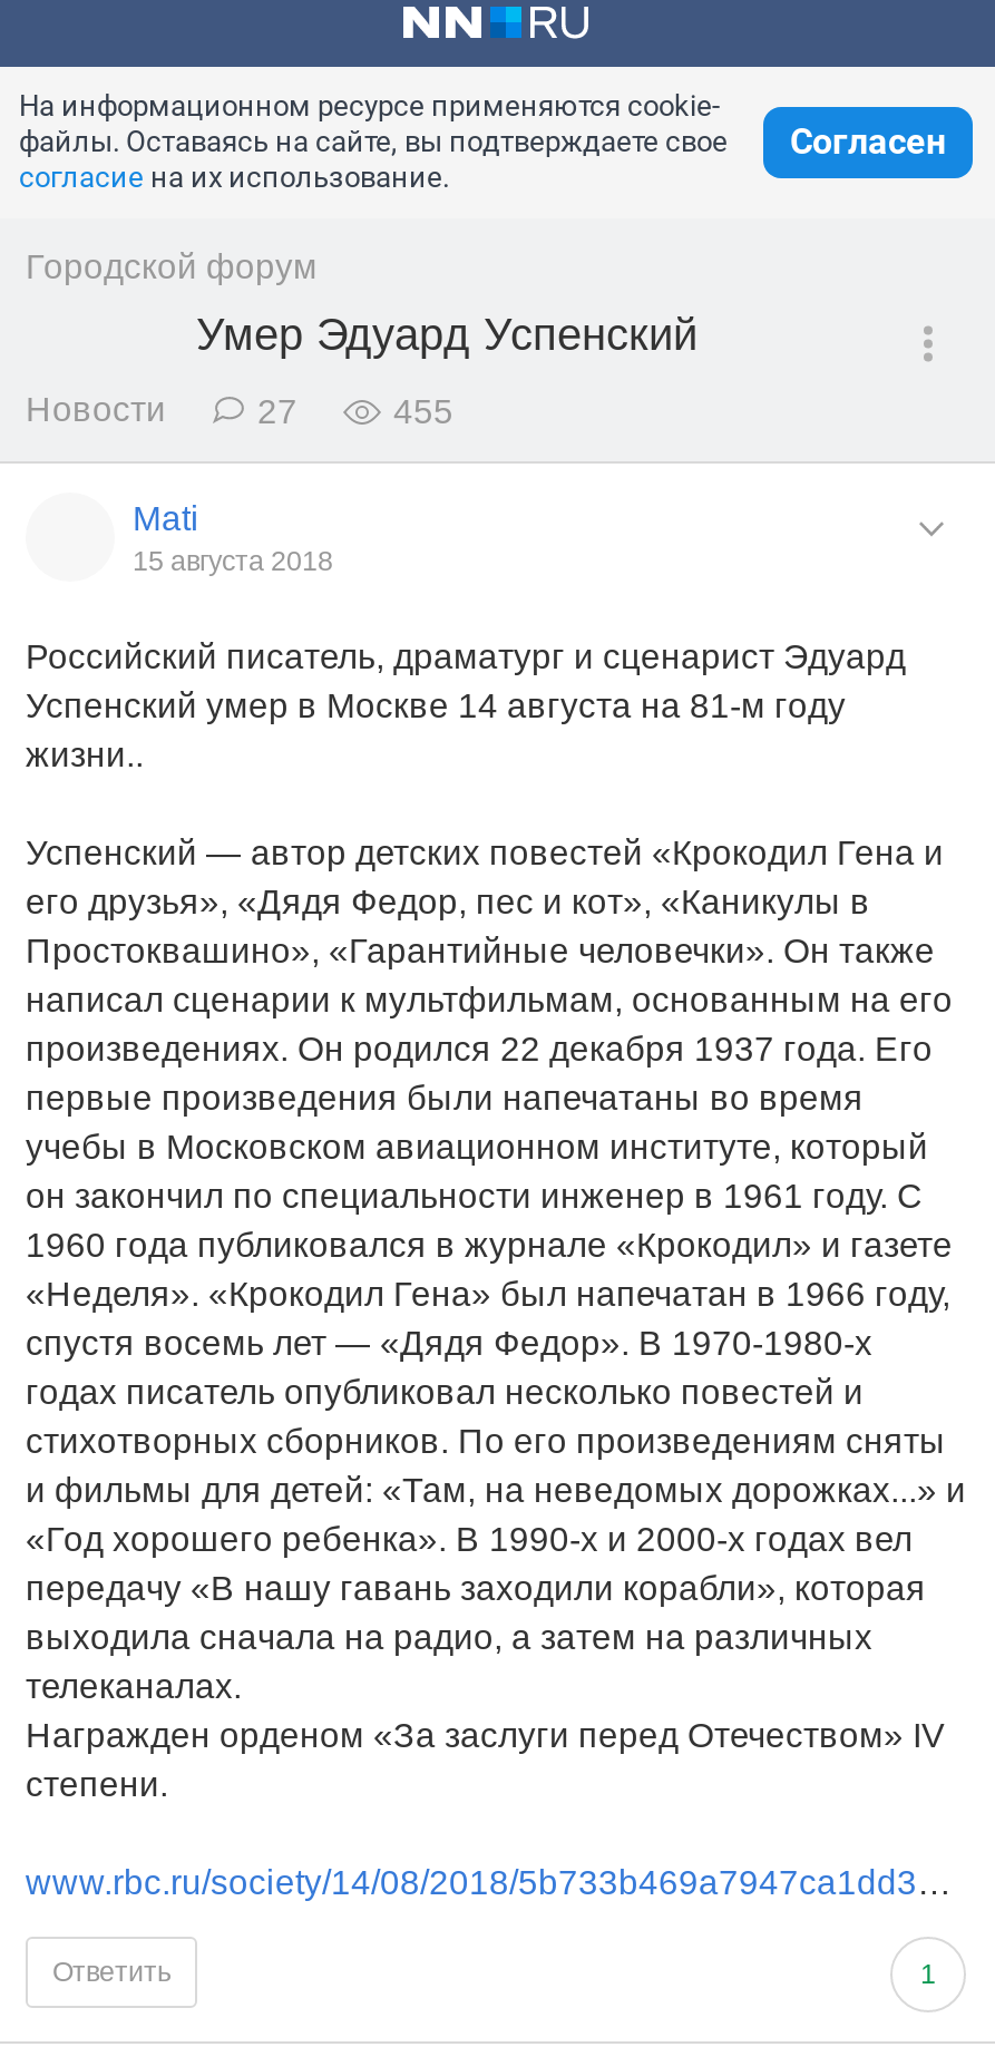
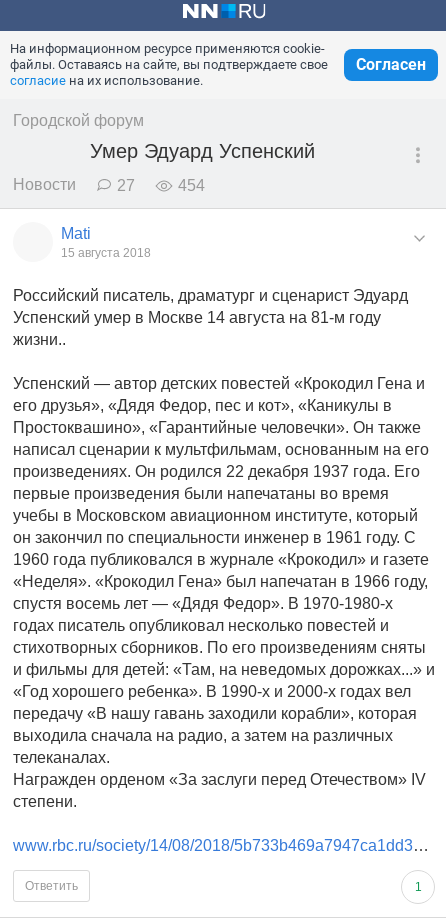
- 455
+ 454
